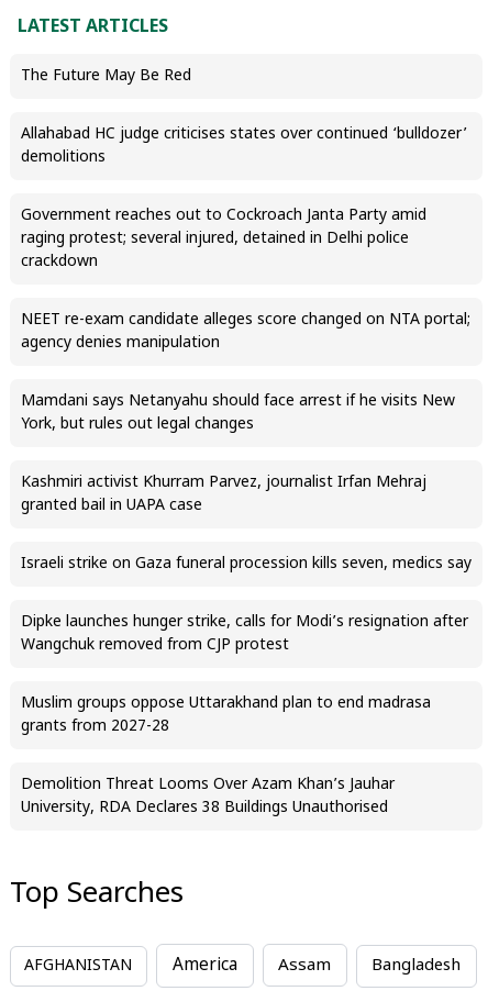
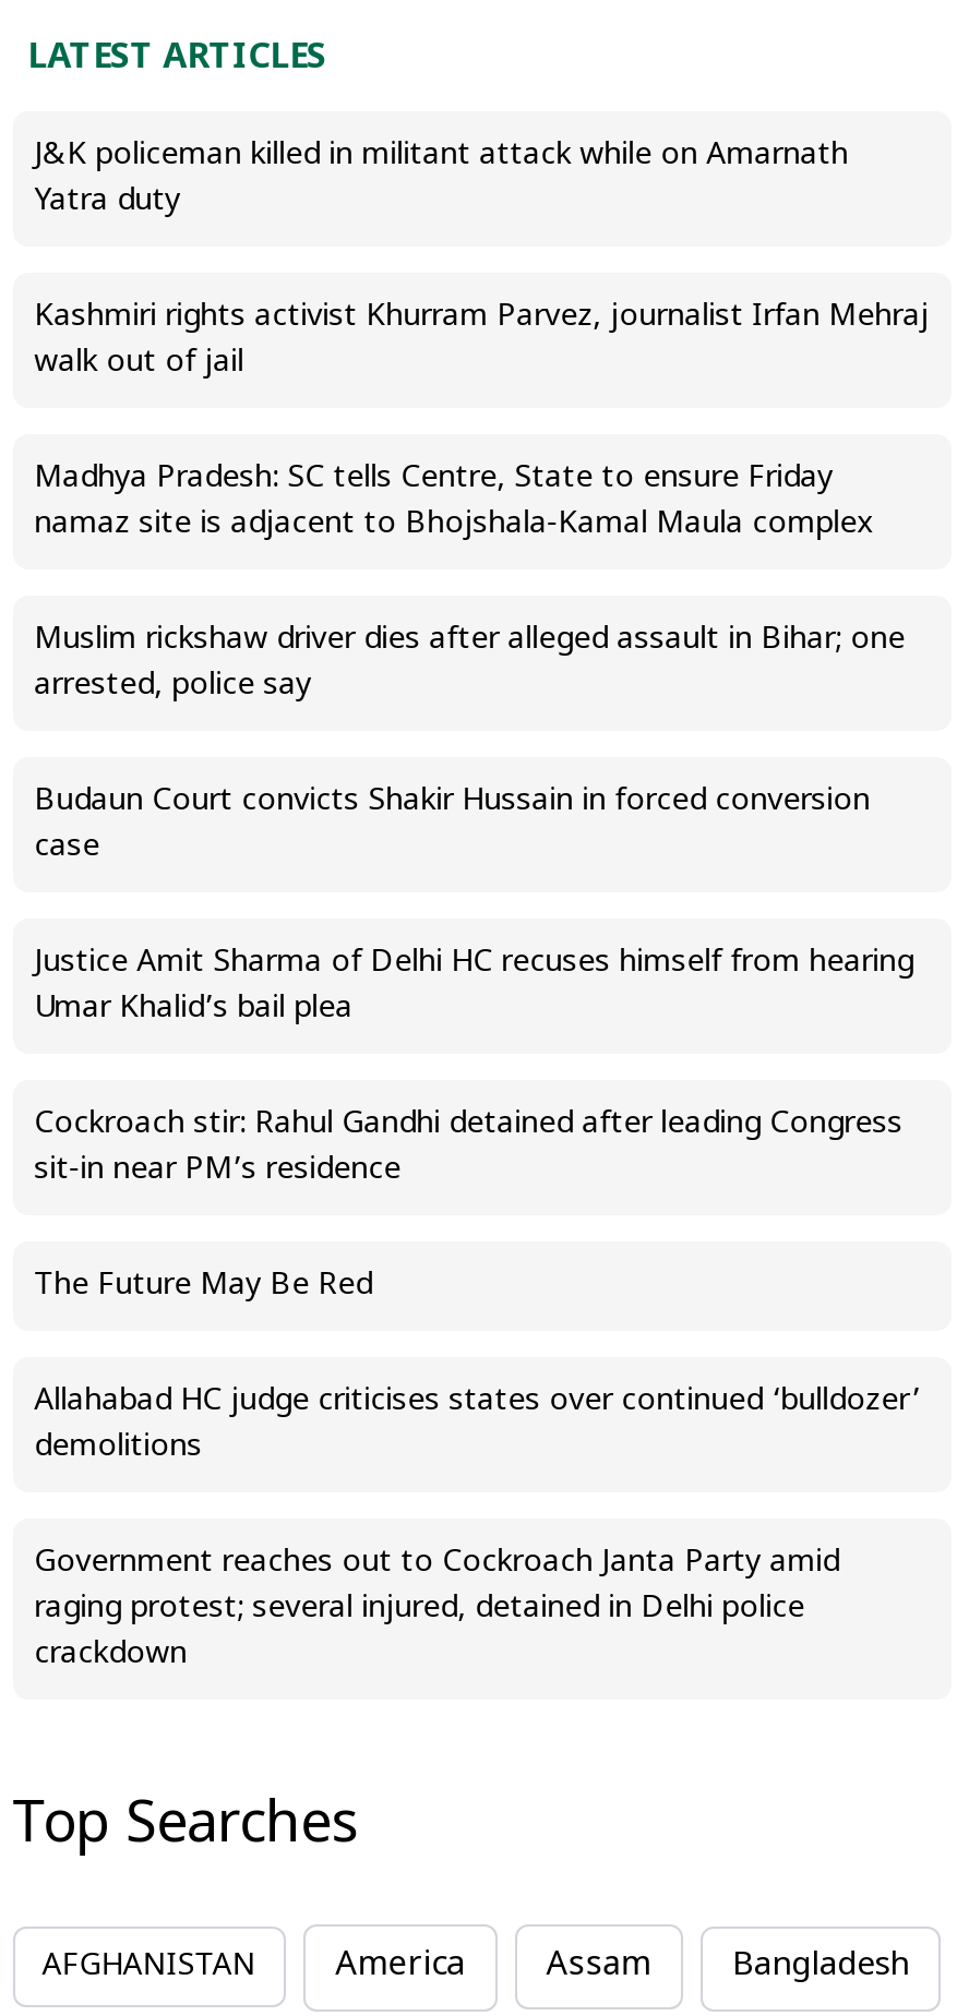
+ J&K policeman killed in militant attack while on Amarnath
+ Yatra duty
+ Kashmiri rights activist Khurram Parvez, journalist Irfan Mehraj
+ walk out of jail
+ Madhya Pradesh: SC tells Centre, State to ensure Friday
+ namaz site is adjacent to Bhojshala-Kamal Maula complex
+ Muslim rickshaw driver dies after alleged assault in Bihar; one
+ arrested, police say
+ Budaun Court convicts Shakir Hussain in forced conversion
+ case
+ Justice Amit Sharma of Delhi HC recuses himself from hearing
+ Umar Khalid’s bail plea
+ Cockroach stir: Rahul Gandhi detained after leading Congress
+ sit-in near PM’s residence

moved down: The Future May Be Red | Allahabad HC judge criticises states over continued ‘bulldozer’ | demolitions | Government reaches out to Cockroach Janta Party amid | raging protest; several injured, detained in Delhi police | crackdown

- NEET re-exam candidate alleges score changed on NTA portal;
- agency denies manipulation
- Mamdani says Netanyahu should face arrest if he visits New
- York, but rules out legal changes
- Kashmiri activist Khurram Parvez, journalist Irfan Mehraj
- granted bail in UAPA case
- Israeli strike on Gaza funeral procession kills seven, medics say
- Dipke launches hunger strike, calls for Modi’s resignation after
- Wangchuk removed from CJP protest
- Muslim groups oppose Uttarakhand plan to end madrasa
- grants from 2027-28
- Demolition Threat Looms Over Azam Khan’s Jauhar
- University, RDA Declares 38 Buildings Unauthorised
